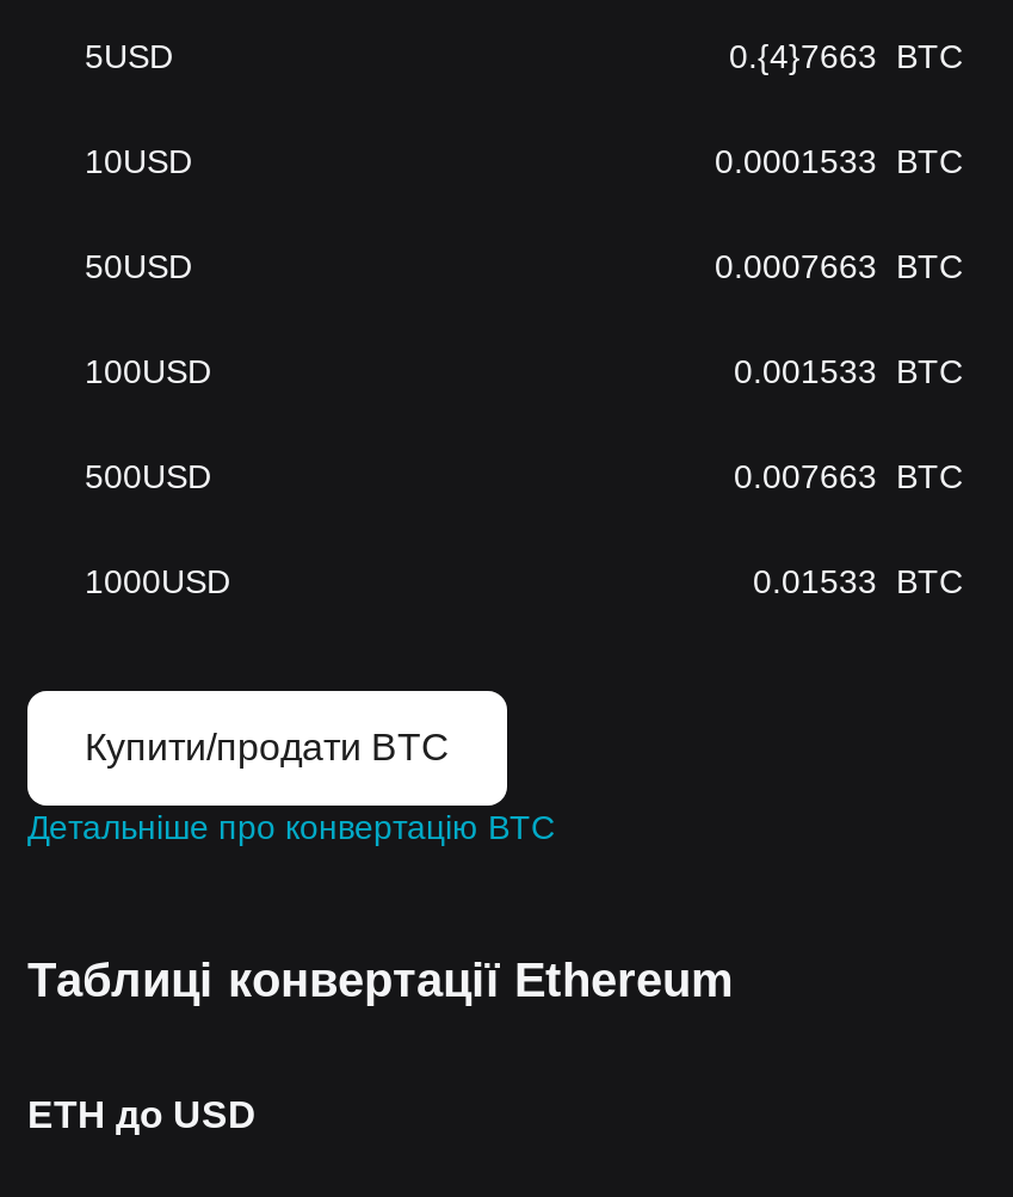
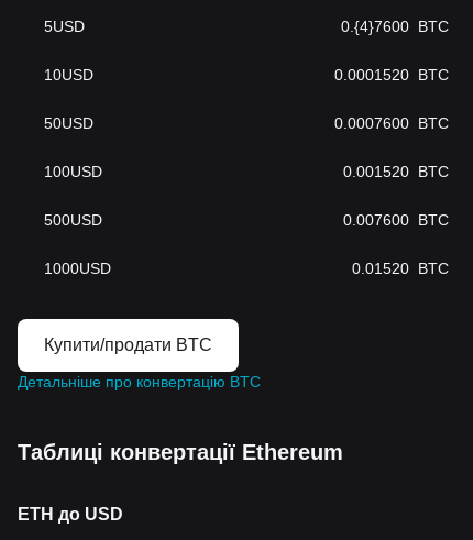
- 0.{4}7663 BTC
+ 0.{4}7600 BTC

- 0.0001533 BTC
+ 0.0001520 BTC

- 0.0007663 BTC
+ 0.0007600 BTC

- 0.001533 BTC
+ 0.001520 BTC

- 0.007663 BTC
+ 0.007600 BTC

- 0.01533 BTC
+ 0.01520 BTC
